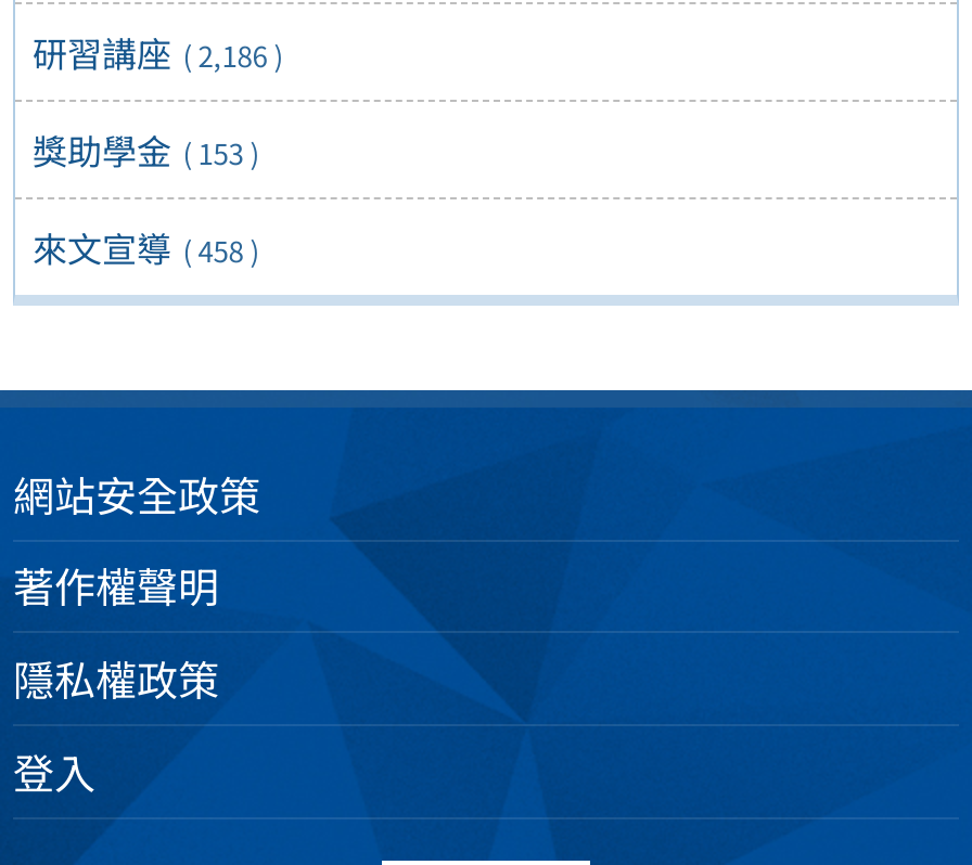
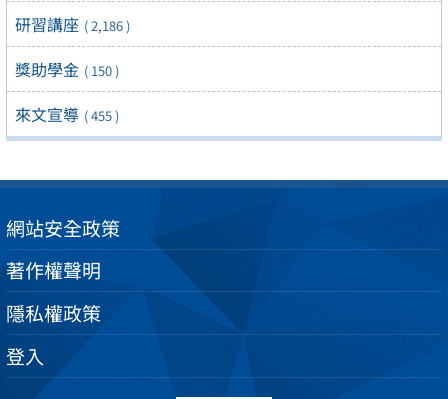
- 獎助學金 ( 153 )
+ 獎助學金 ( 150 )

- 來文宣導 ( 458 )
+ 來文宣導 ( 455 )
